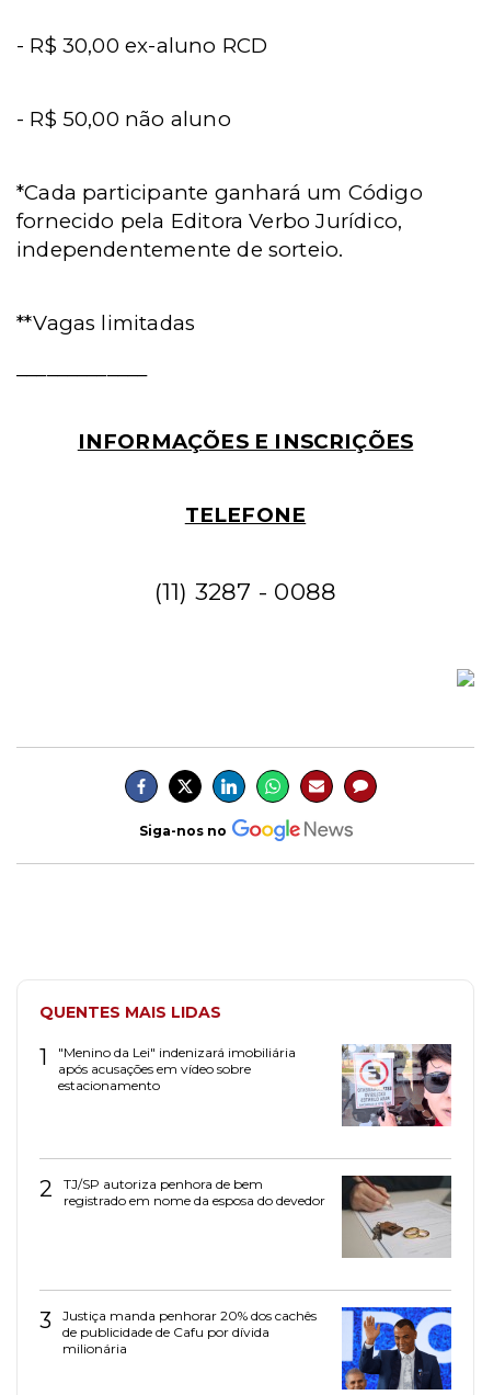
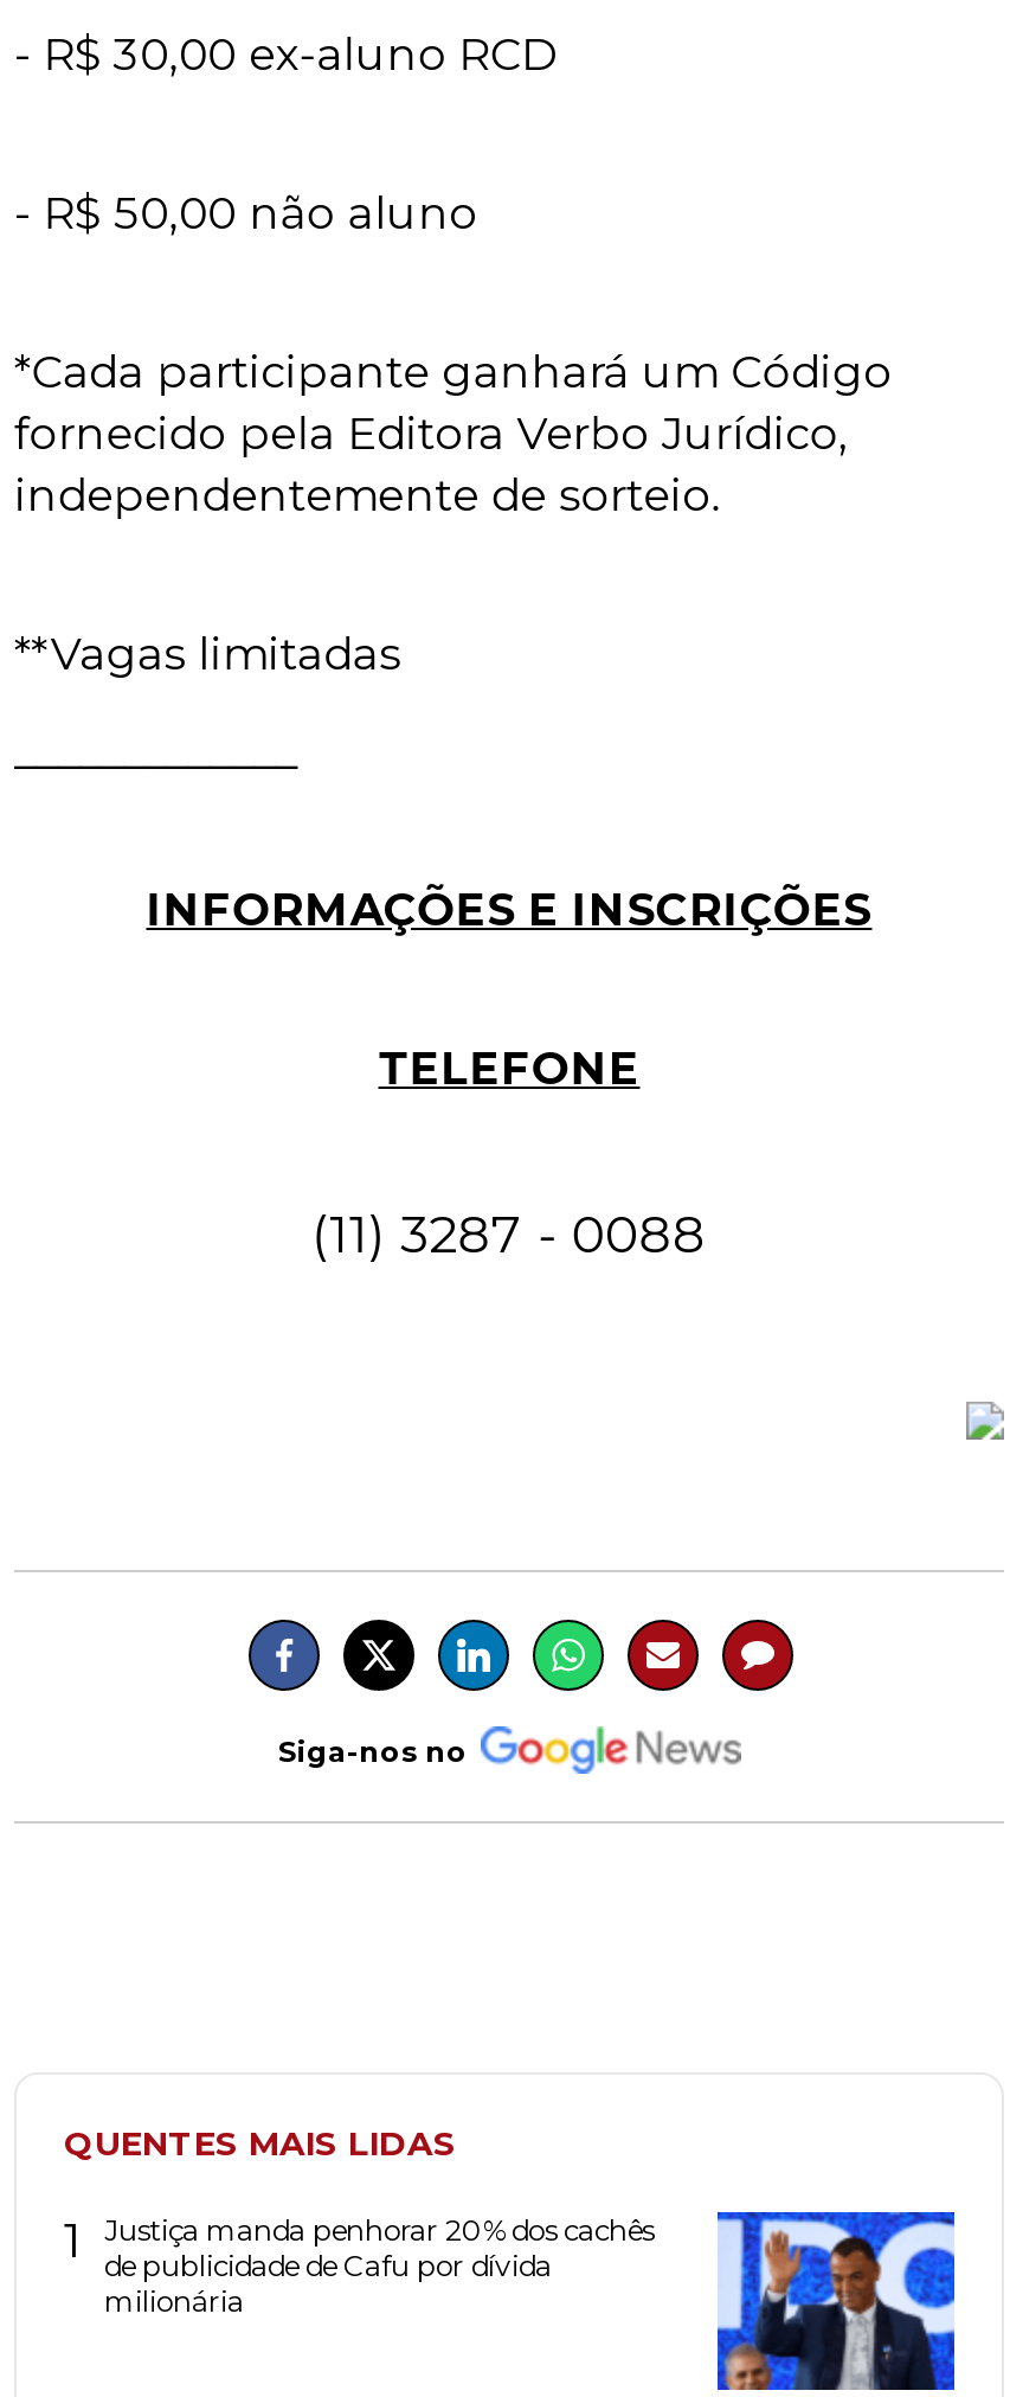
- "Menino da Lei" indenizará imobiliária
- após acusações em vídeo sobre
- estacionamento

- [image]

- [image]
- 2
- TJ/SP autoriza penhora de bem
- registrado em nome da esposa do devedor

- 3
